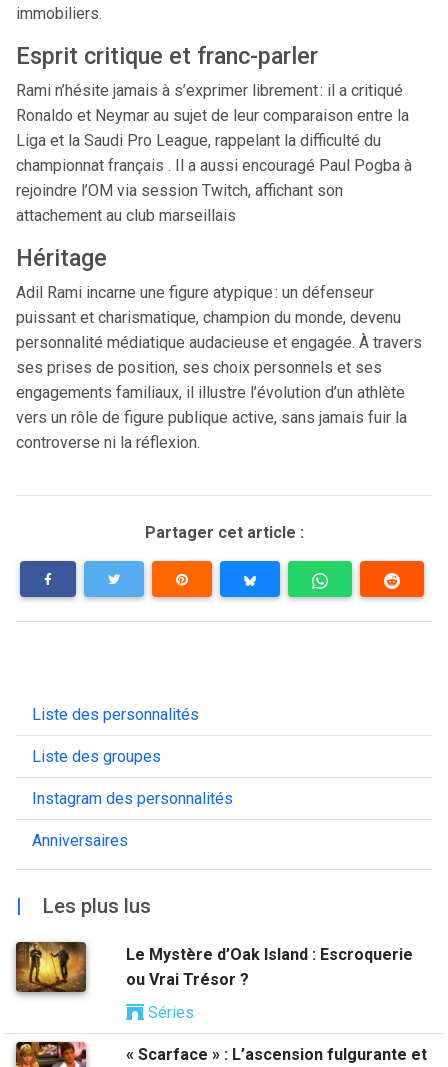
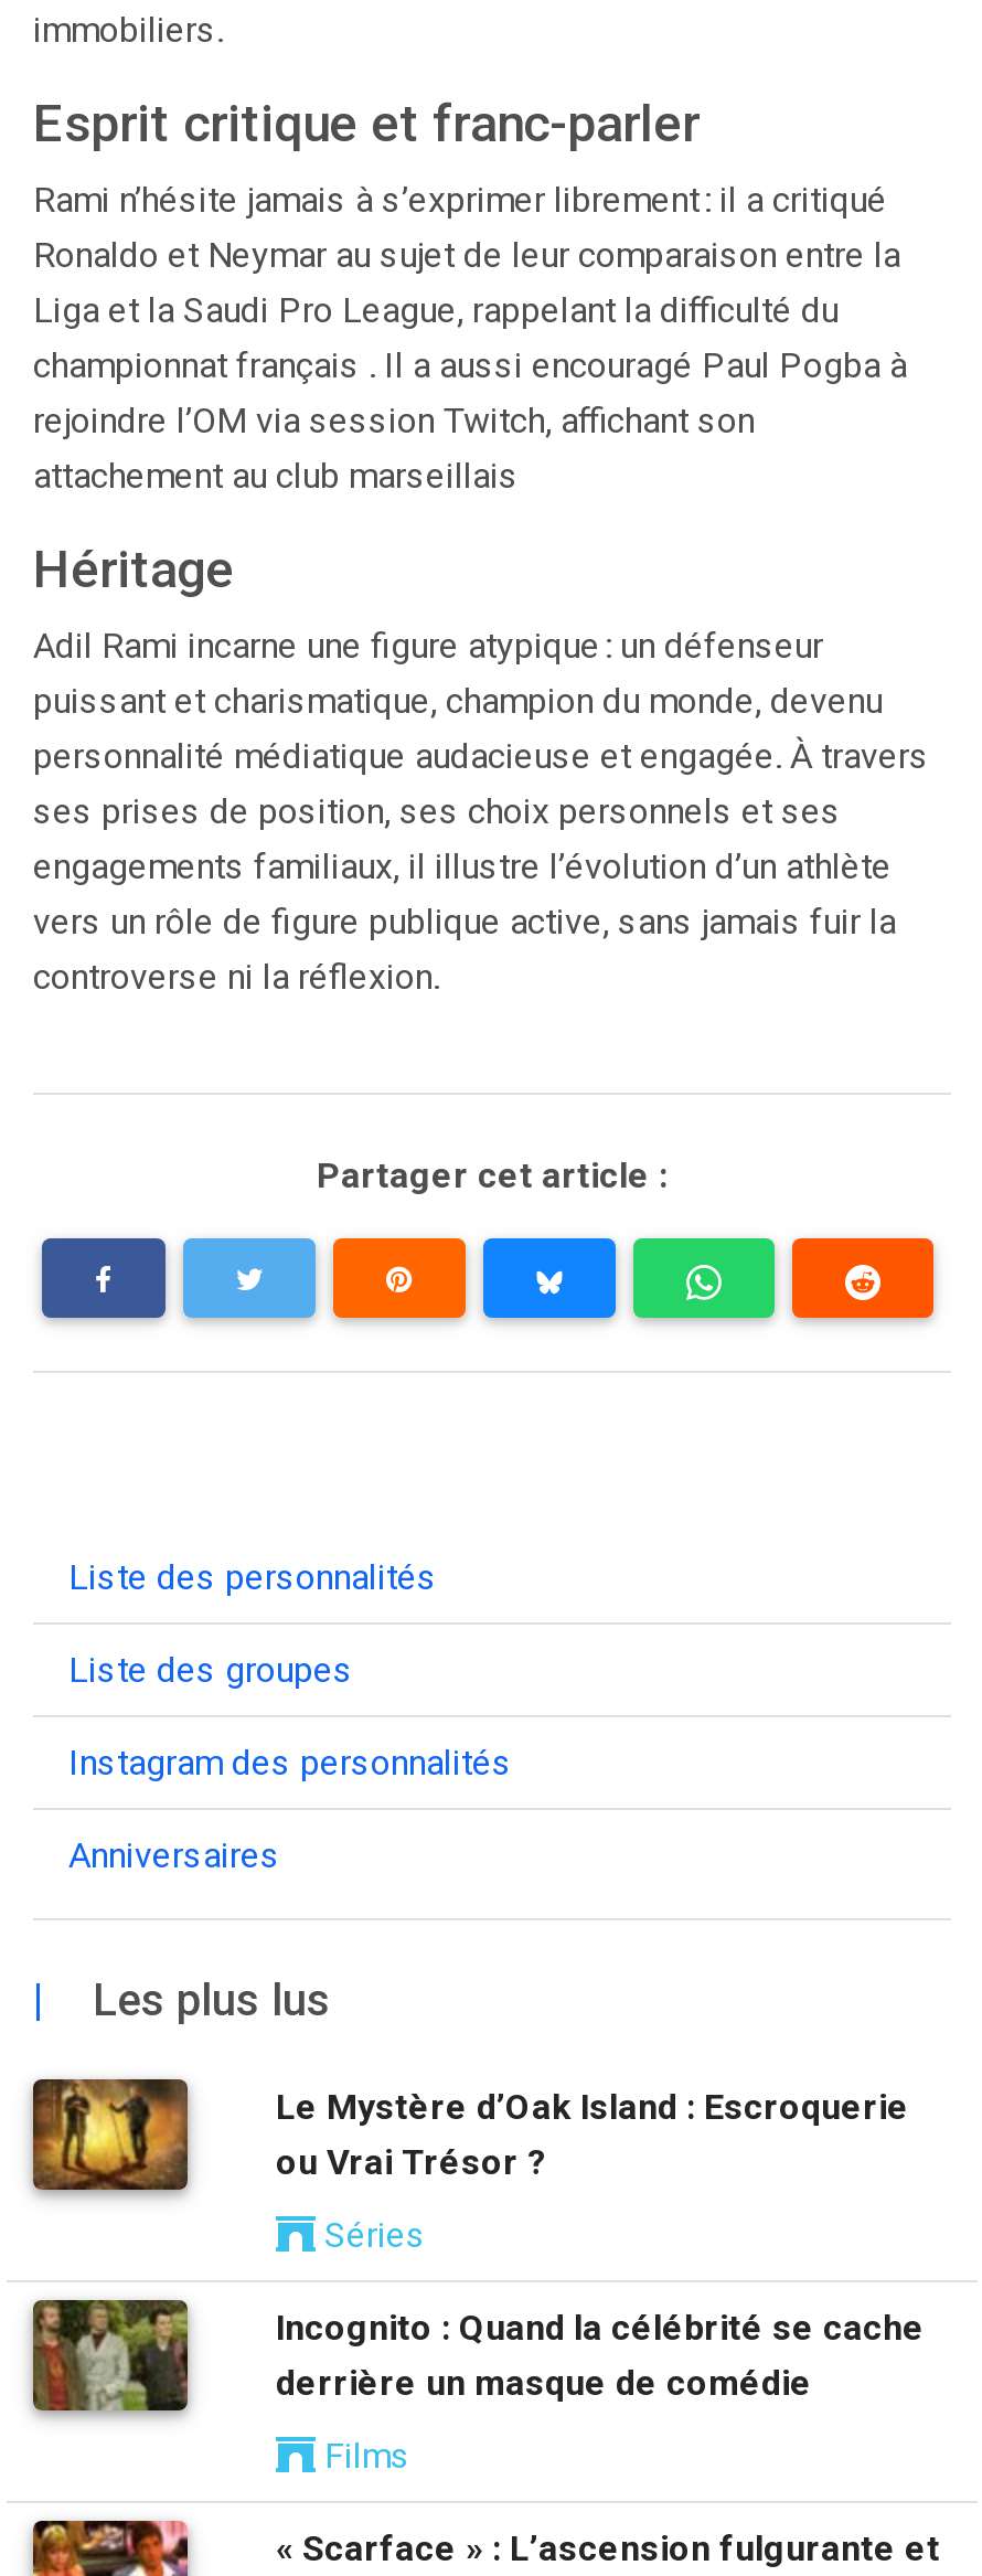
+ [image]
+ Incognito : Quand la célébrité se cache
+ derrière un masque de comédie
+ Films
